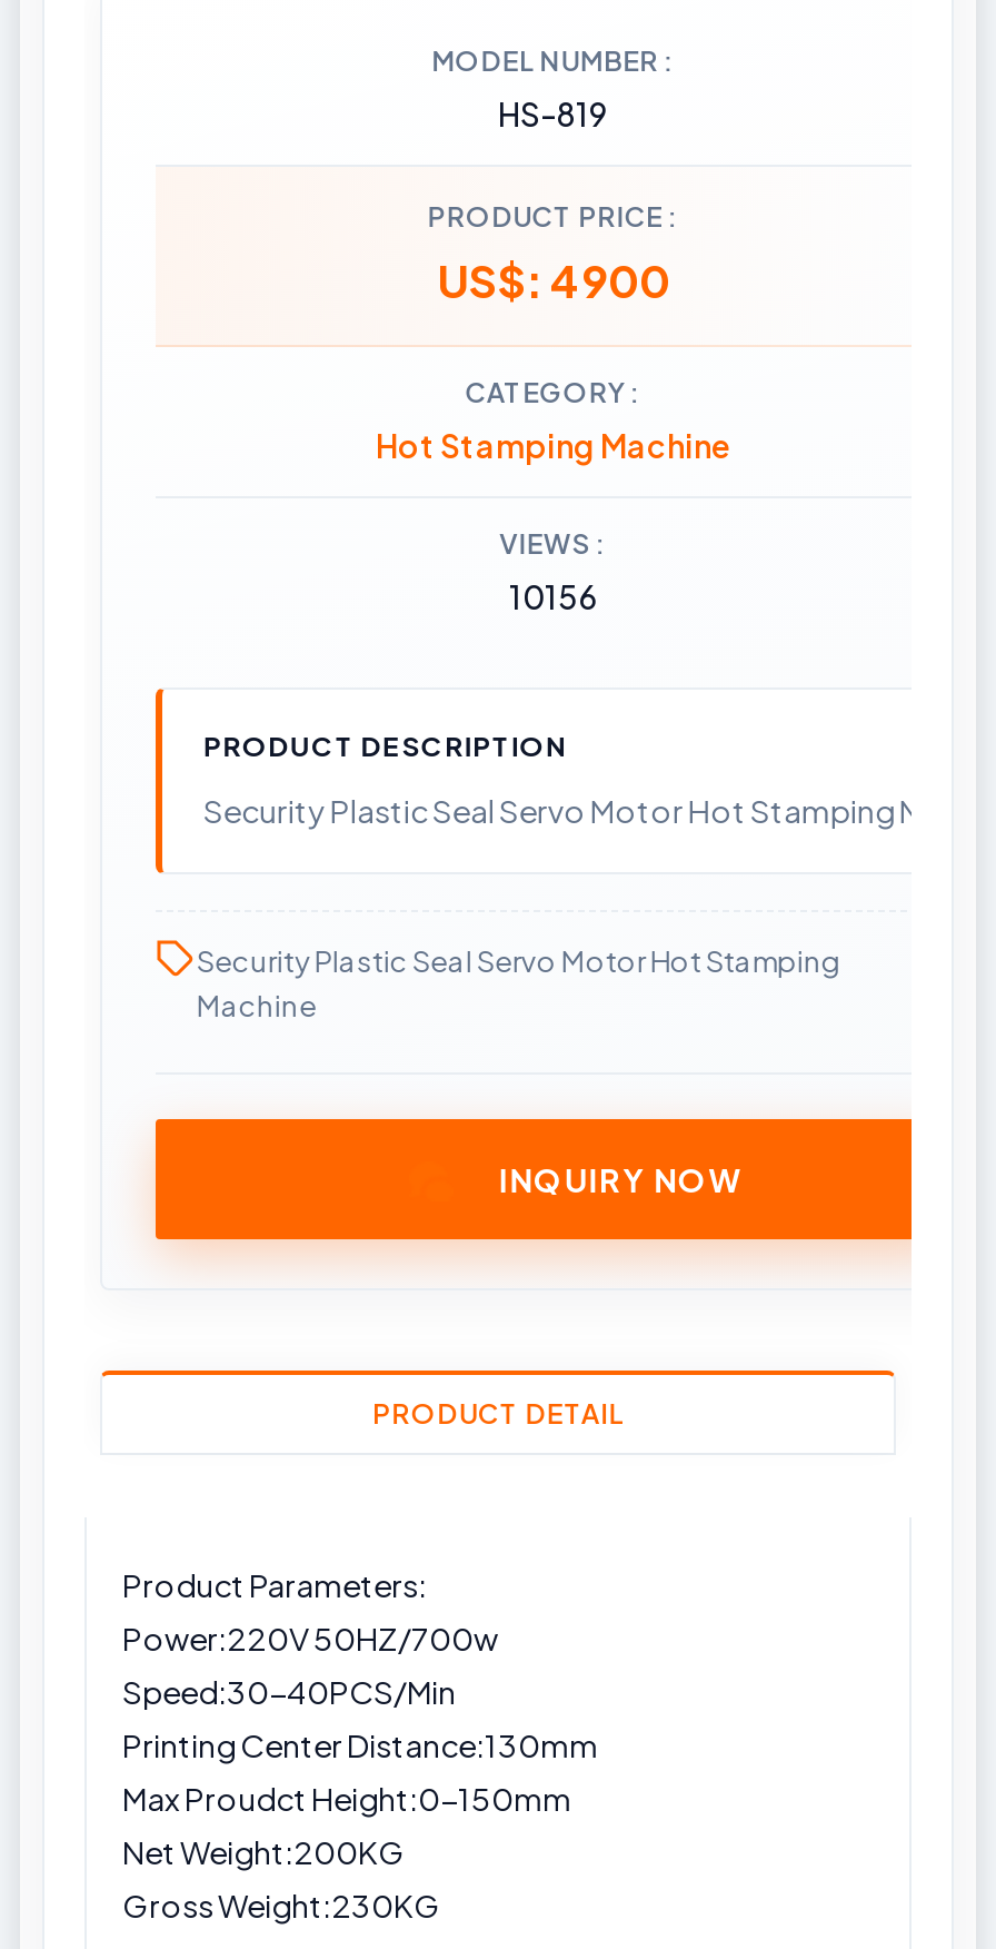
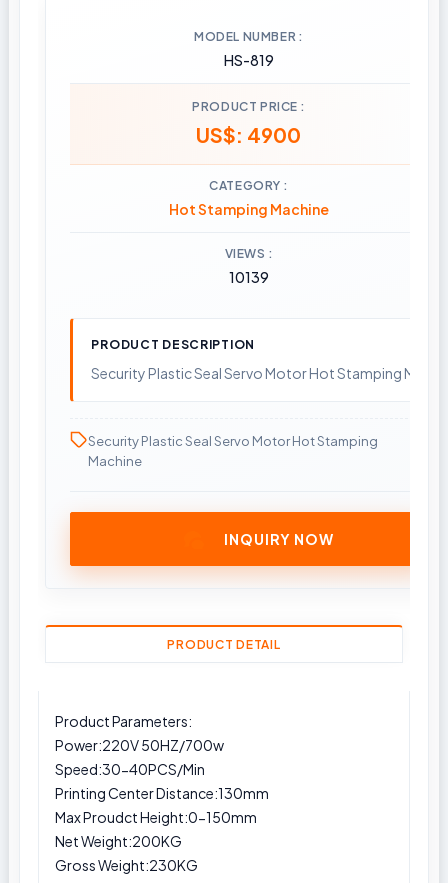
- 10156
+ 10139
